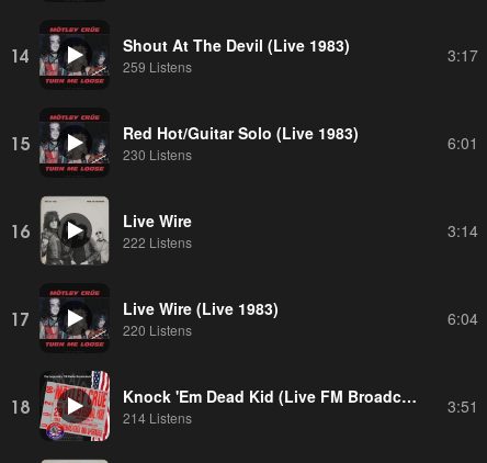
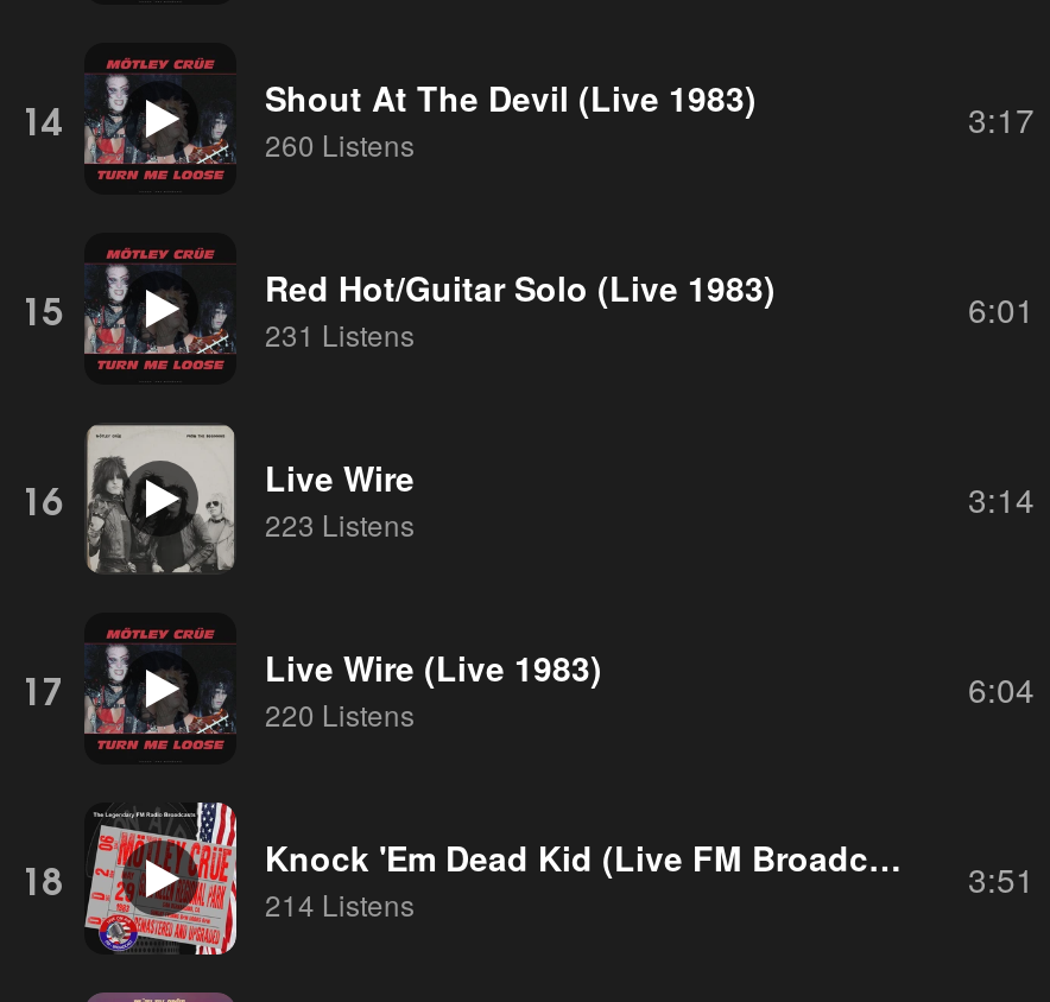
- 259 Listens
+ 260 Listens

- 230 Listens
+ 231 Listens

- 222 Listens
+ 223 Listens
